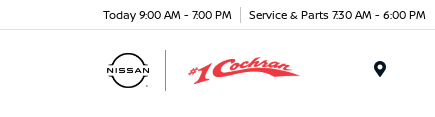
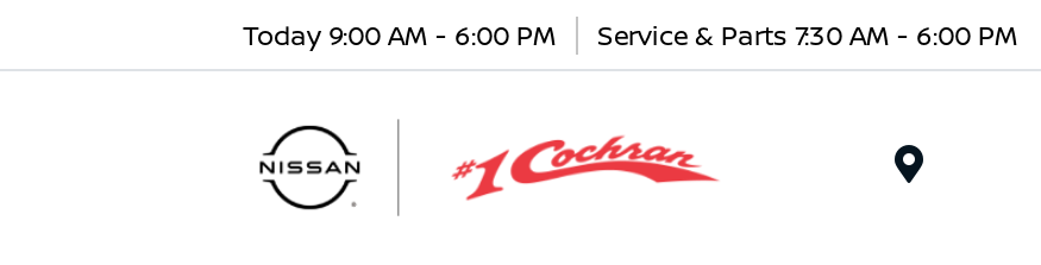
- Today 9:00 AM - 7:00 PM Service & Parts 7:30 AM - 6:00 PM
+ Today 9:00 AM - 6:00 PM Service & Parts 7:30 AM - 6:00 PM
